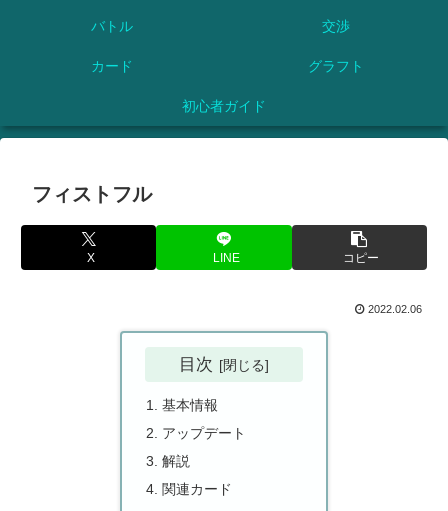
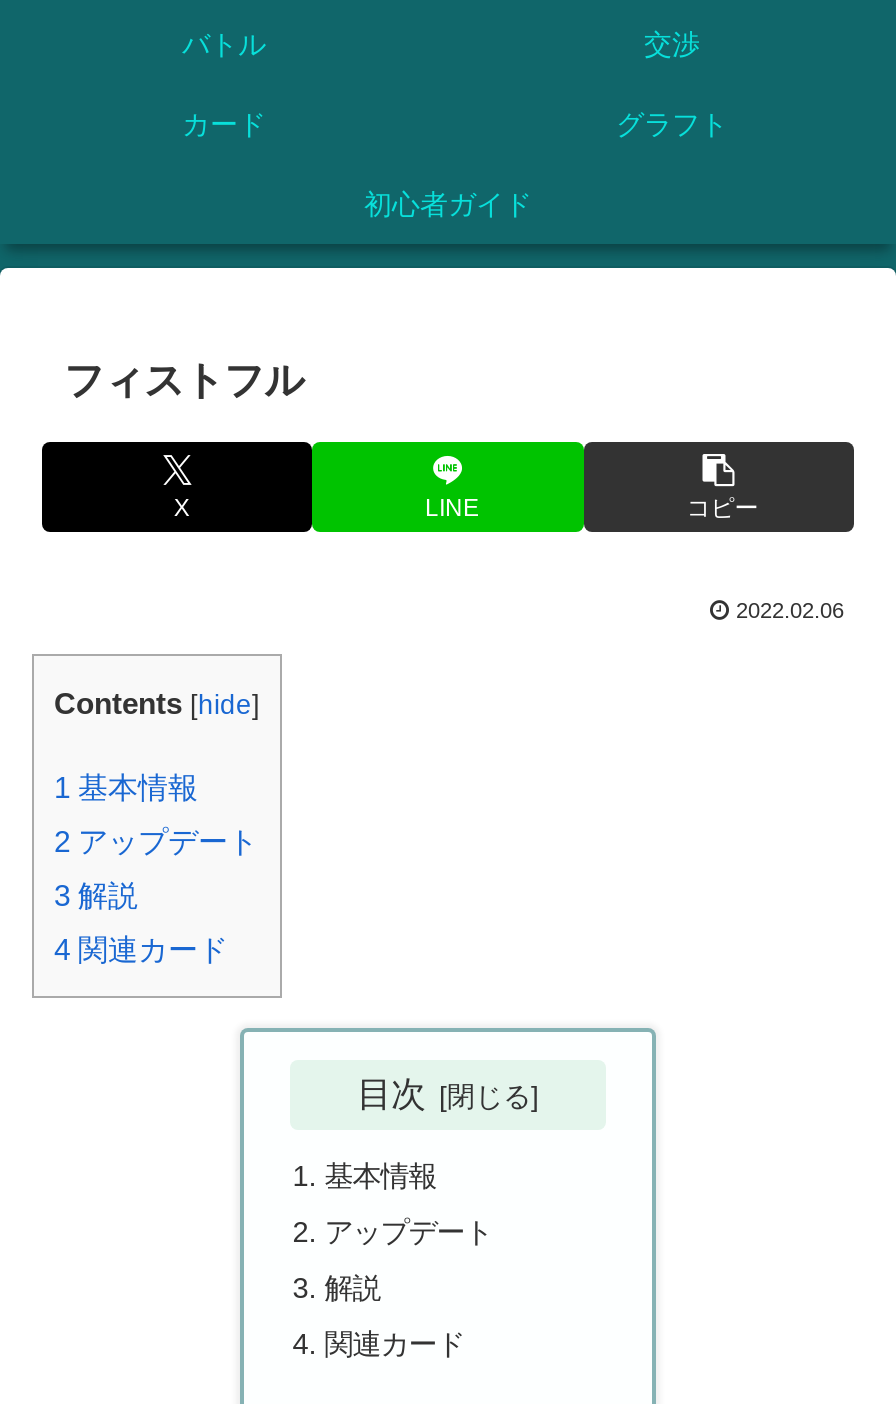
+ Contents [hide]
+ 1基本情報
+ 2アップデート
+ 3解説
+ 4関連カード
